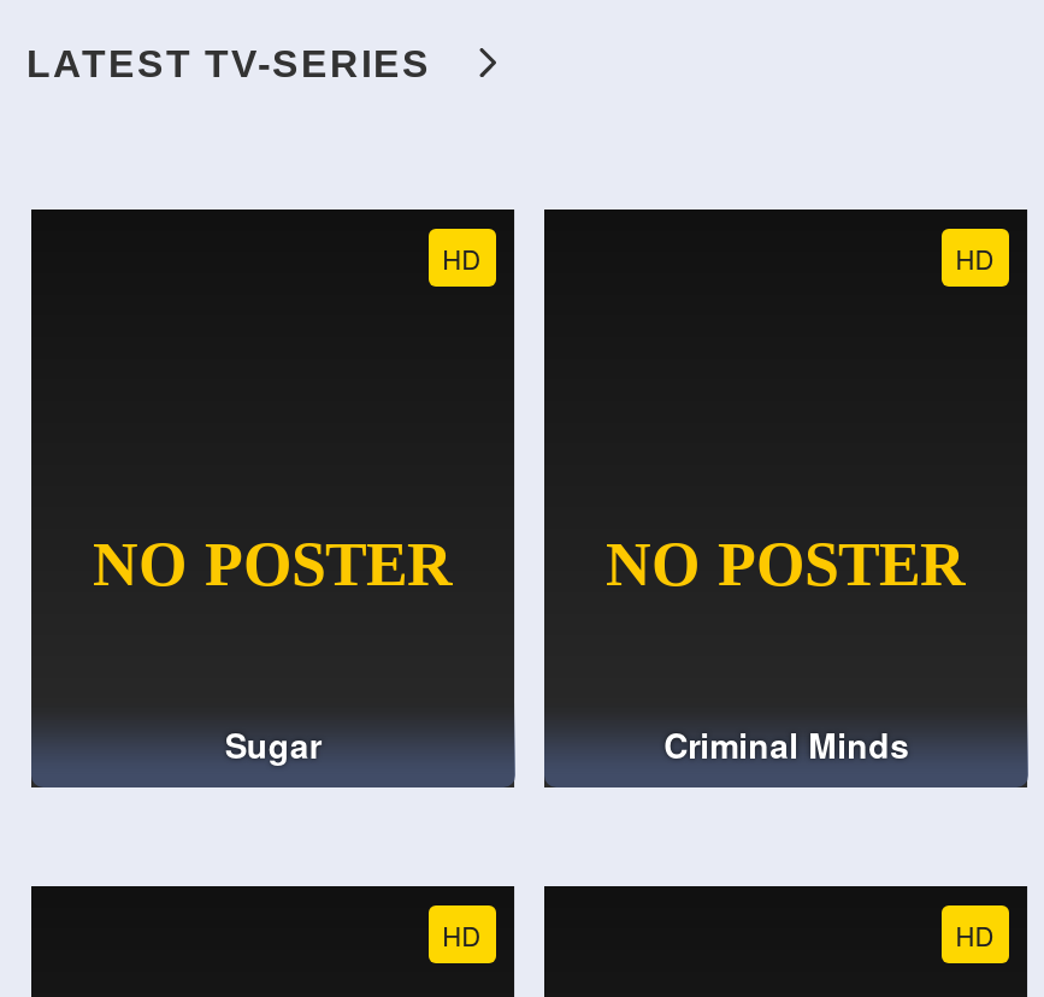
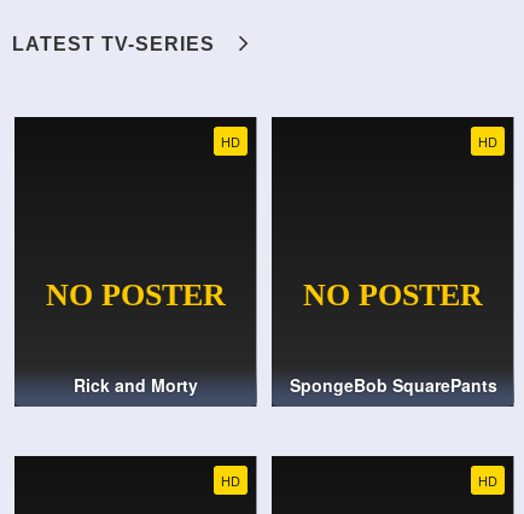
- Sugar
+ Rick and Morty

- Criminal Minds
+ SpongeBob SquarePants
